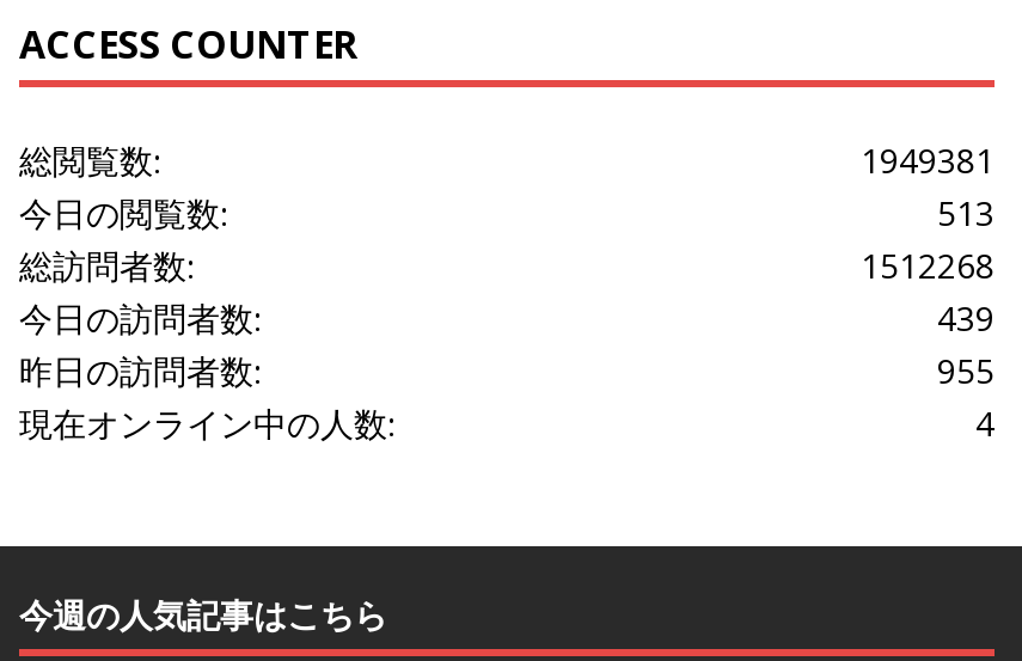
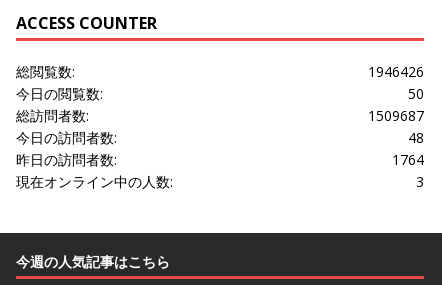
- 1949381
+ 1946426

- 513
+ 50

- 1512268
+ 1509687

- 439
+ 48

- 955
+ 1764

- 4
+ 3
